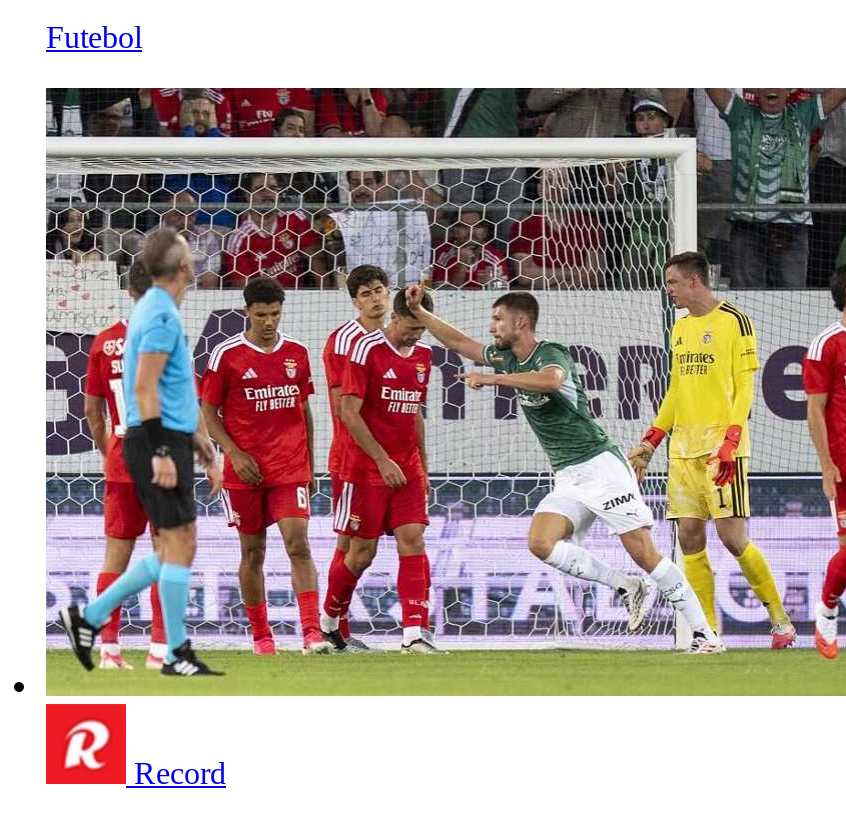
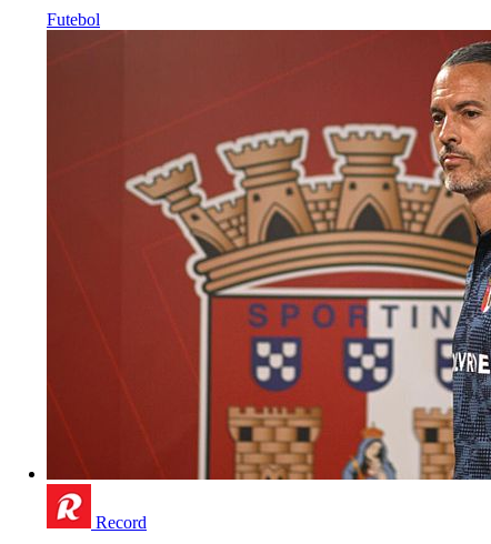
- [image]
+ [image]
